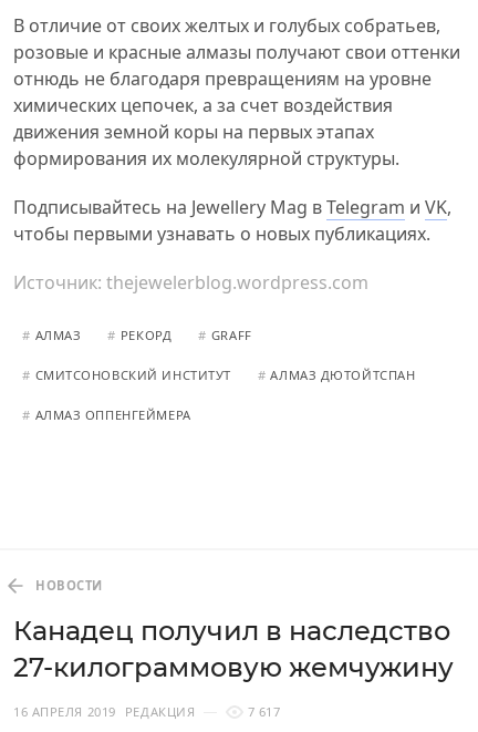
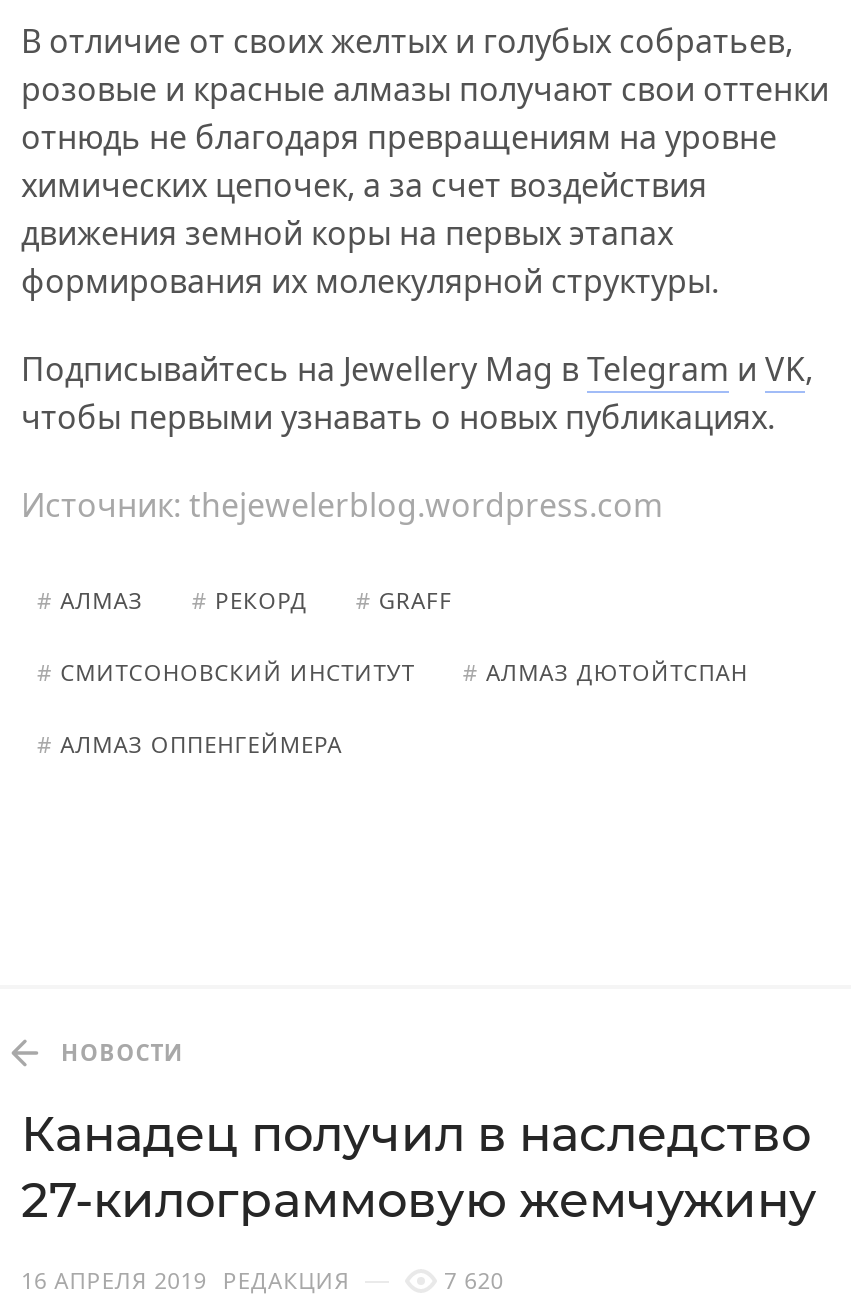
- 7 617
+ 7 620
